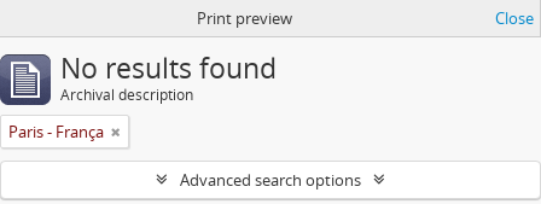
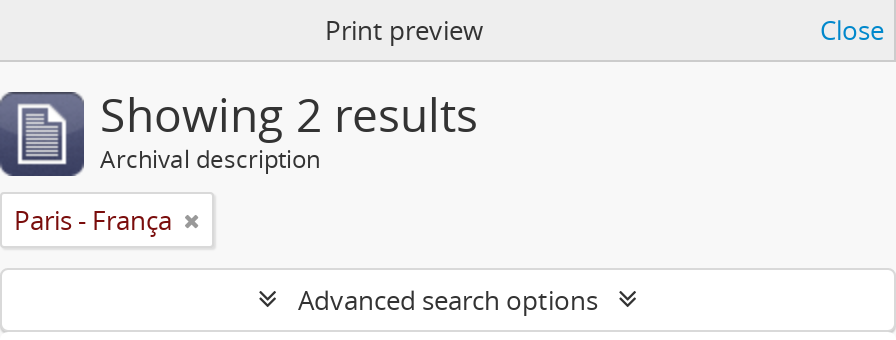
- No results found
+ Showing 2 results
